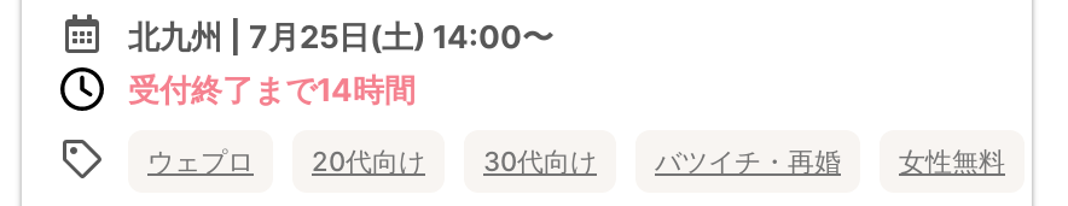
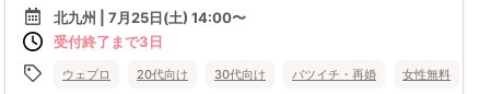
- 受付終了まで14時間
+ 受付終了まで3日
